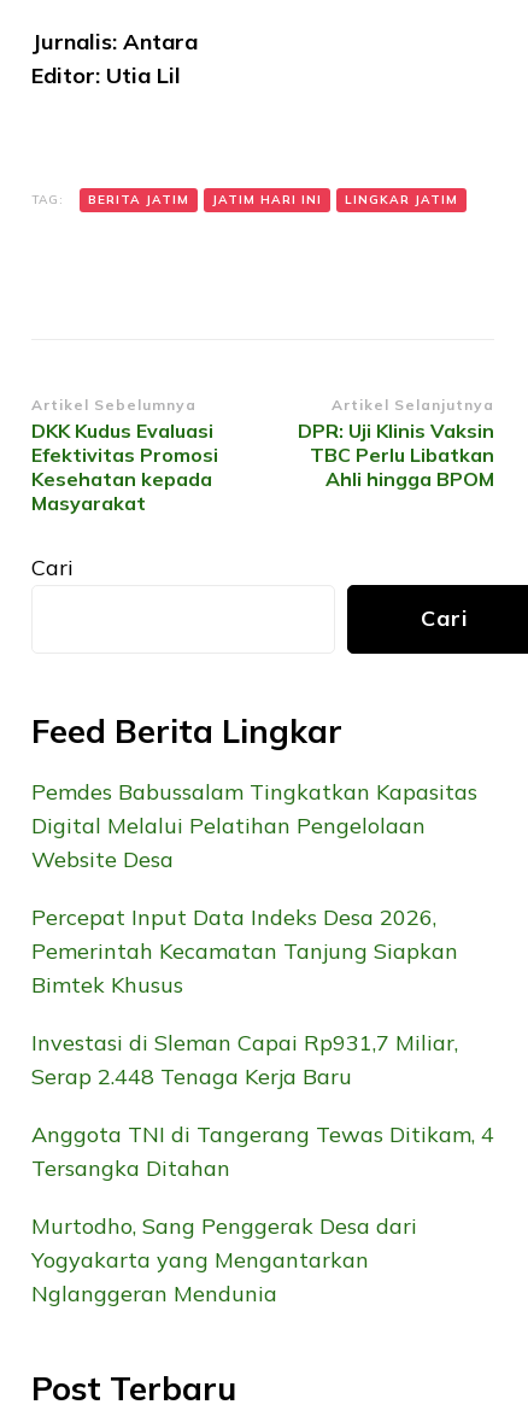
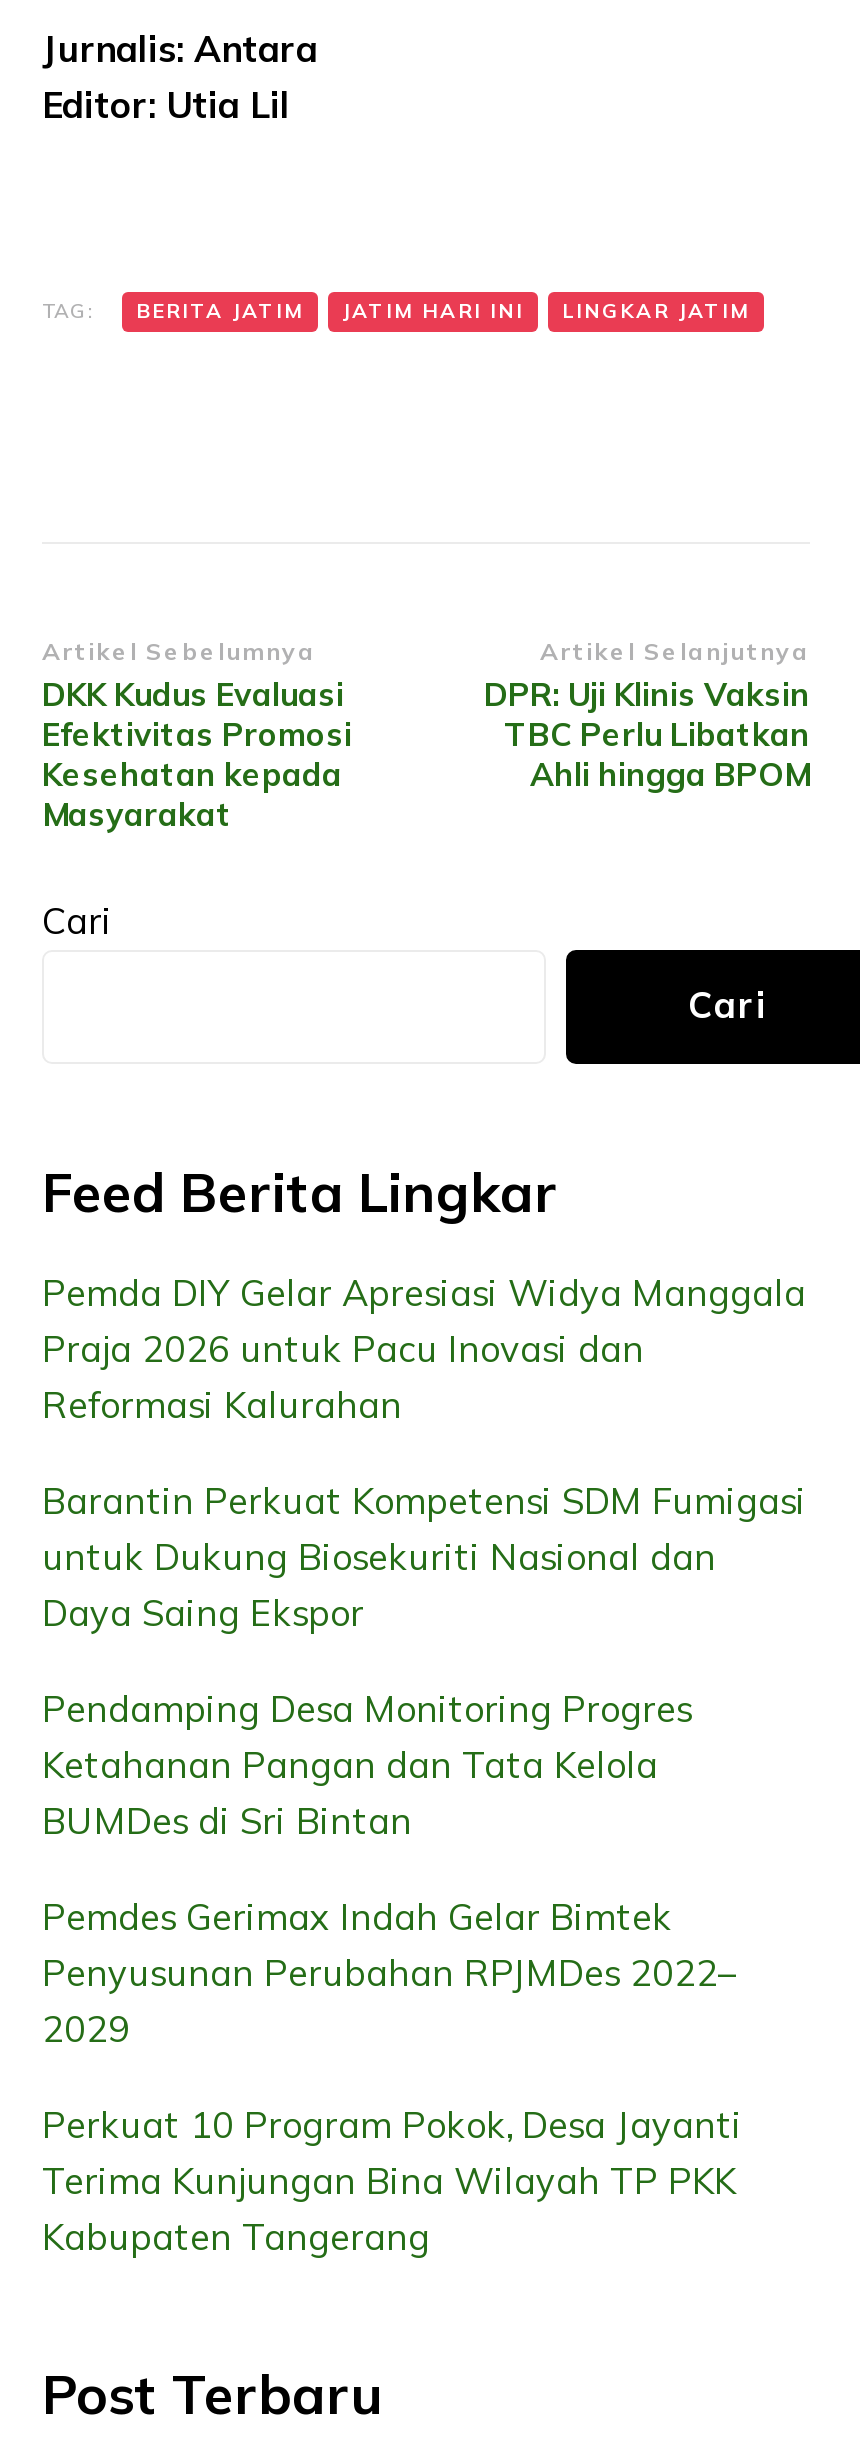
- Pemdes Babussalam Tingkatkan Kapasitas
- Digital Melalui Pelatihan Pengelolaan
- Website Desa
+ Pemda DIY Gelar Apresiasi Widya Manggala
+ Praja 2026 untuk Pacu Inovasi dan
+ Reformasi Kalurahan

- Percepat Input Data Indeks Desa 2026,
- Pemerintah Kecamatan Tanjung Siapkan
- Bimtek Khusus
+ Barantin Perkuat Kompetensi SDM Fumigasi
+ untuk Dukung Biosekuriti Nasional dan
+ Daya Saing Ekspor

- Investasi di Sleman Capai Rp931,7 Miliar,
- Serap 2.448 Tenaga Kerja Baru
+ Pendamping Desa Monitoring Progres
+ Ketahanan Pangan dan Tata Kelola
+ BUMDes di Sri Bintan

- Anggota TNI di Tangerang Tewas Ditikam, 4
- Tersangka Ditahan
+ Pemdes Gerimax Indah Gelar Bimtek
+ Penyusunan Perubahan RPJMDes 2022–
+ 2029

- Murtodho, Sang Penggerak Desa dari
- Yogyakarta yang Mengantarkan
- Nglanggeran Mendunia
+ Perkuat 10 Program Pokok, Desa Jayanti
+ Terima Kunjungan Bina Wilayah TP PKK
+ Kabupaten Tangerang
